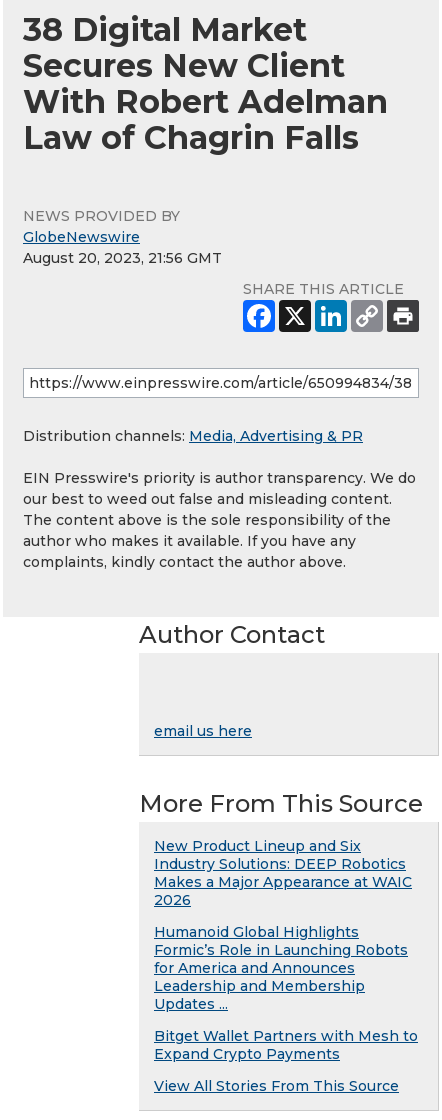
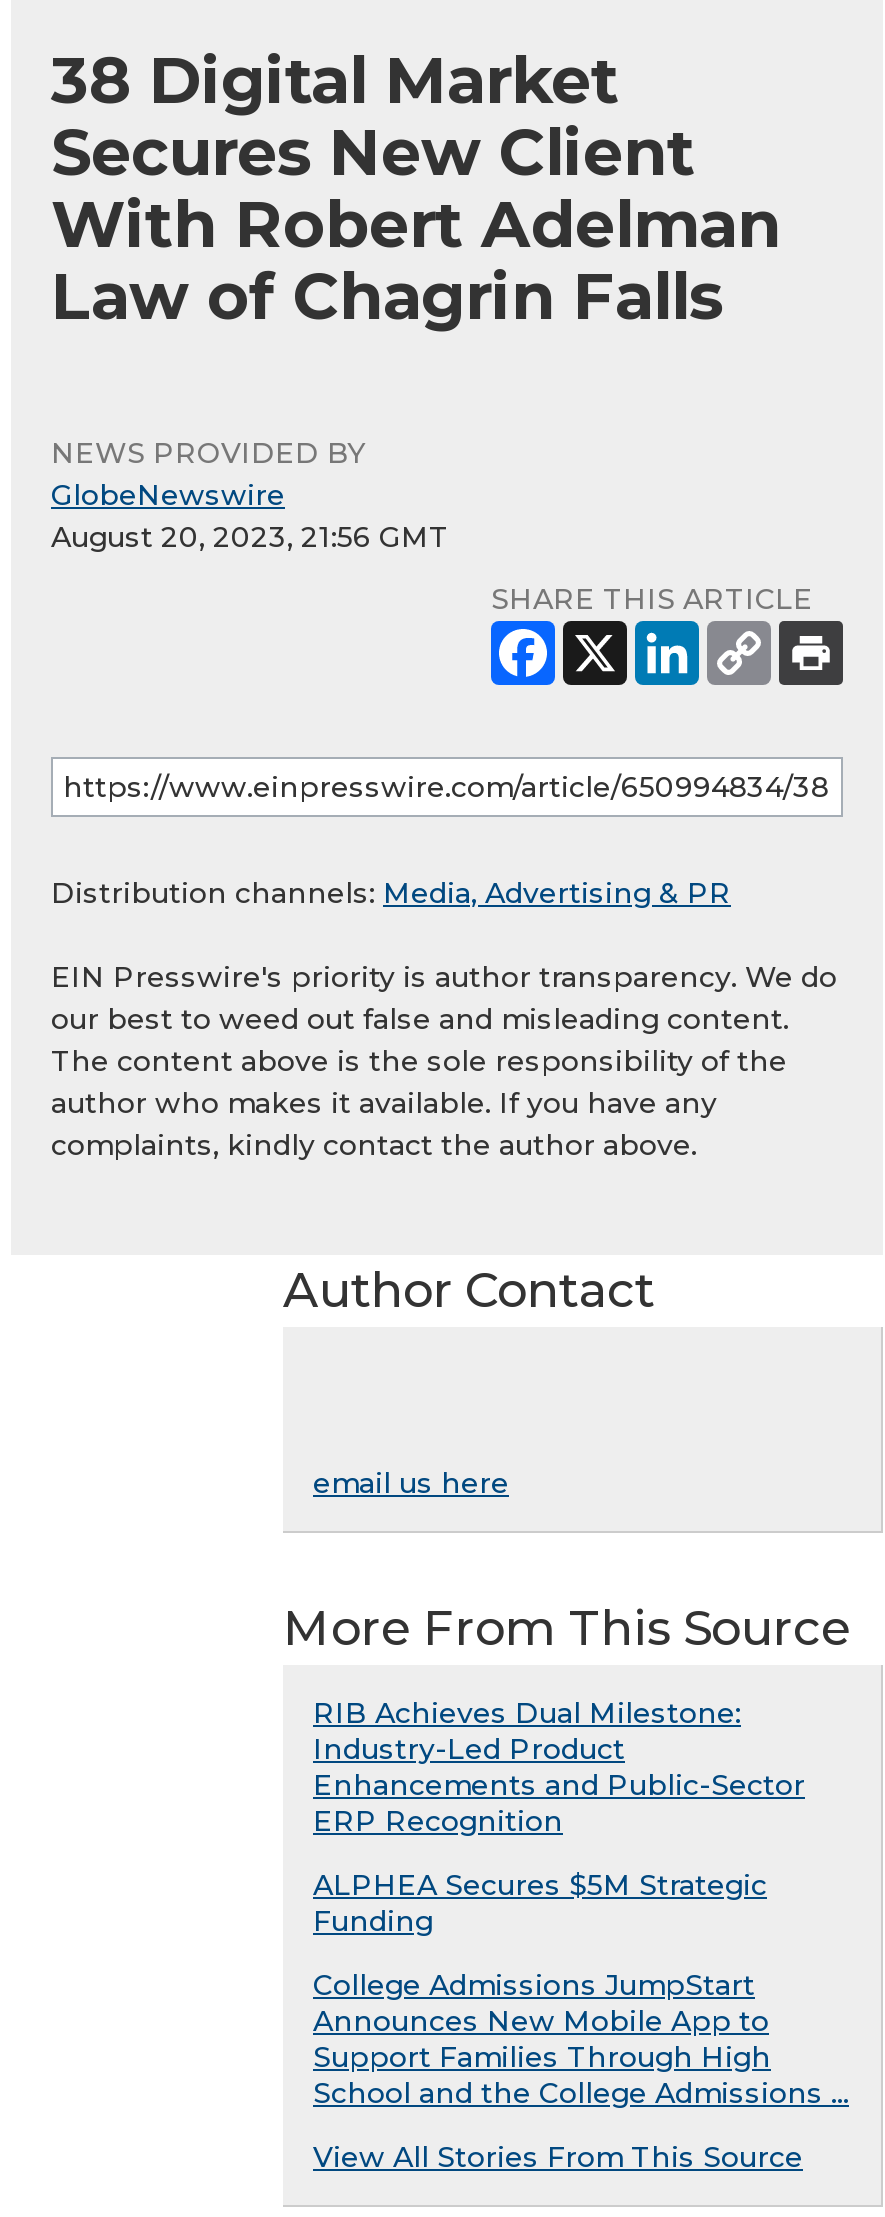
- New Product Lineup and Six
- Industry Solutions: DEEP Robotics
- Makes a Major Appearance at WAIC
- 2026
+ RIB Achieves Dual Milestone:
+ Industry-Led Product
+ Enhancements and Public-Sector
+ ERP Recognition

- Humanoid Global Highlights
- Formic’s Role in Launching Robots
- for America and Announces
- Leadership and Membership
- Updates ...
+ ALPHEA Secures $5M Strategic
+ Funding

- Bitget Wallet Partners with Mesh to
- Expand Crypto Payments
+ College Admissions JumpStart
+ Announces New Mobile App to
+ Support Families Through High
+ School and the College Admissions ...
